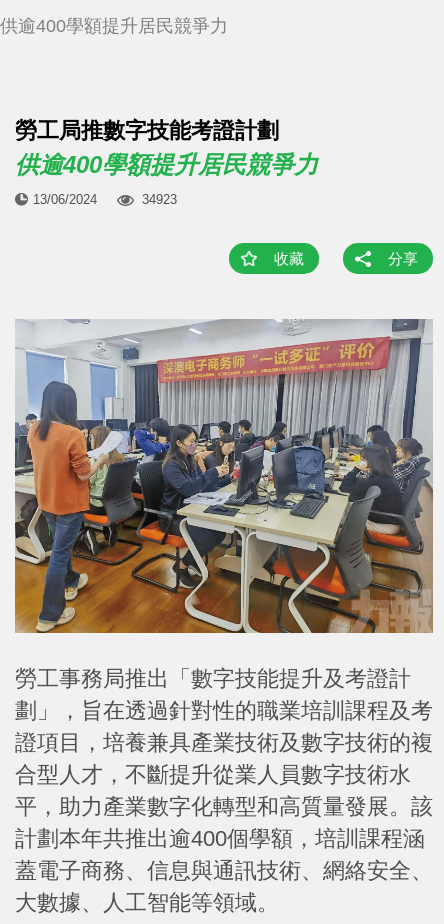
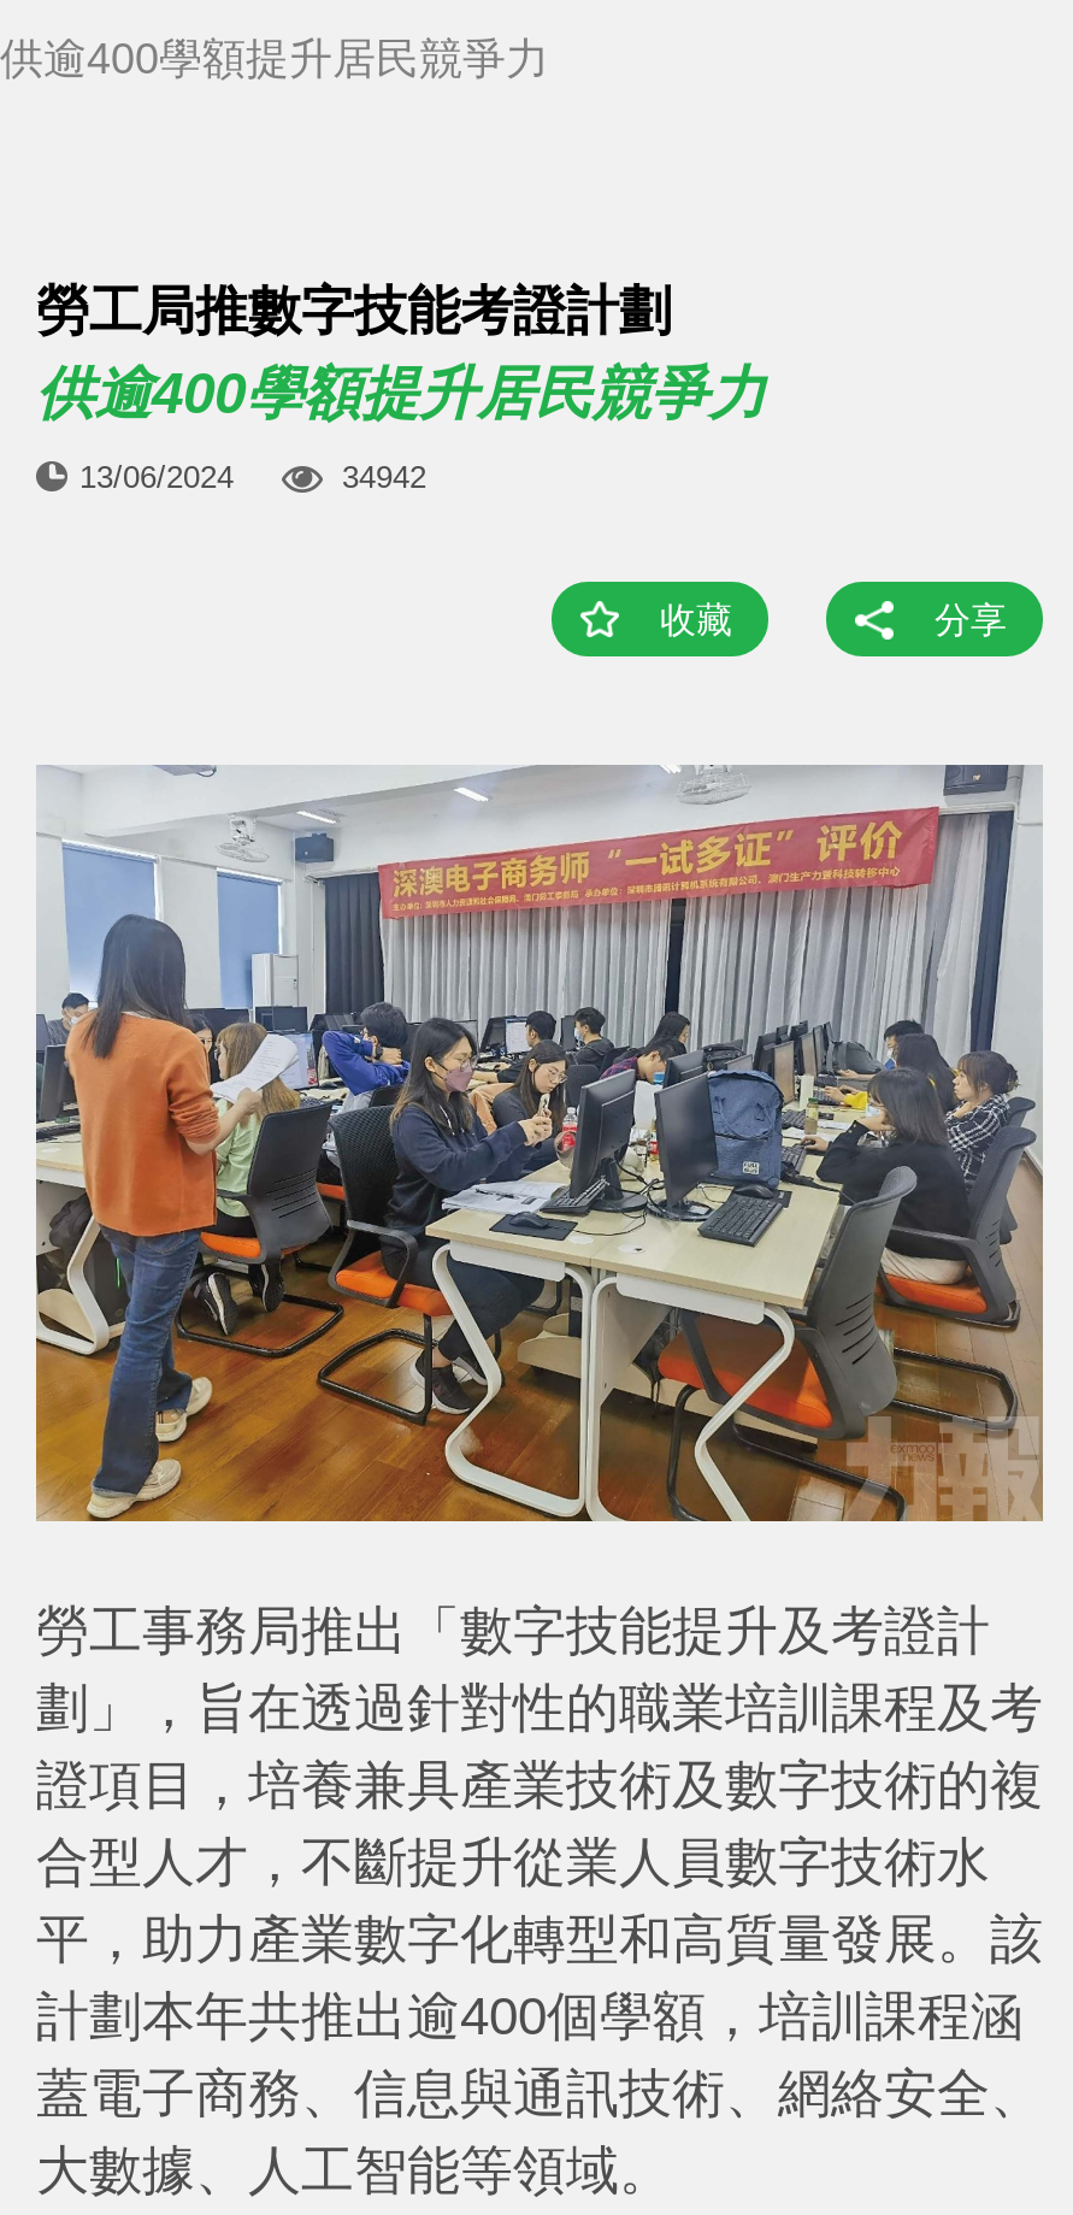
- 34923
+ 34942
